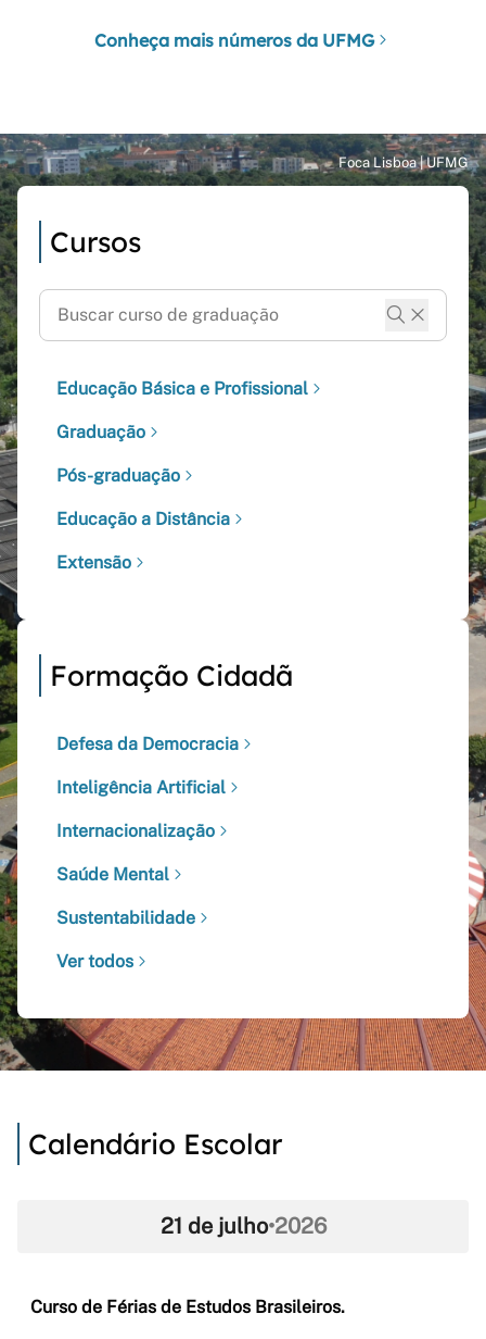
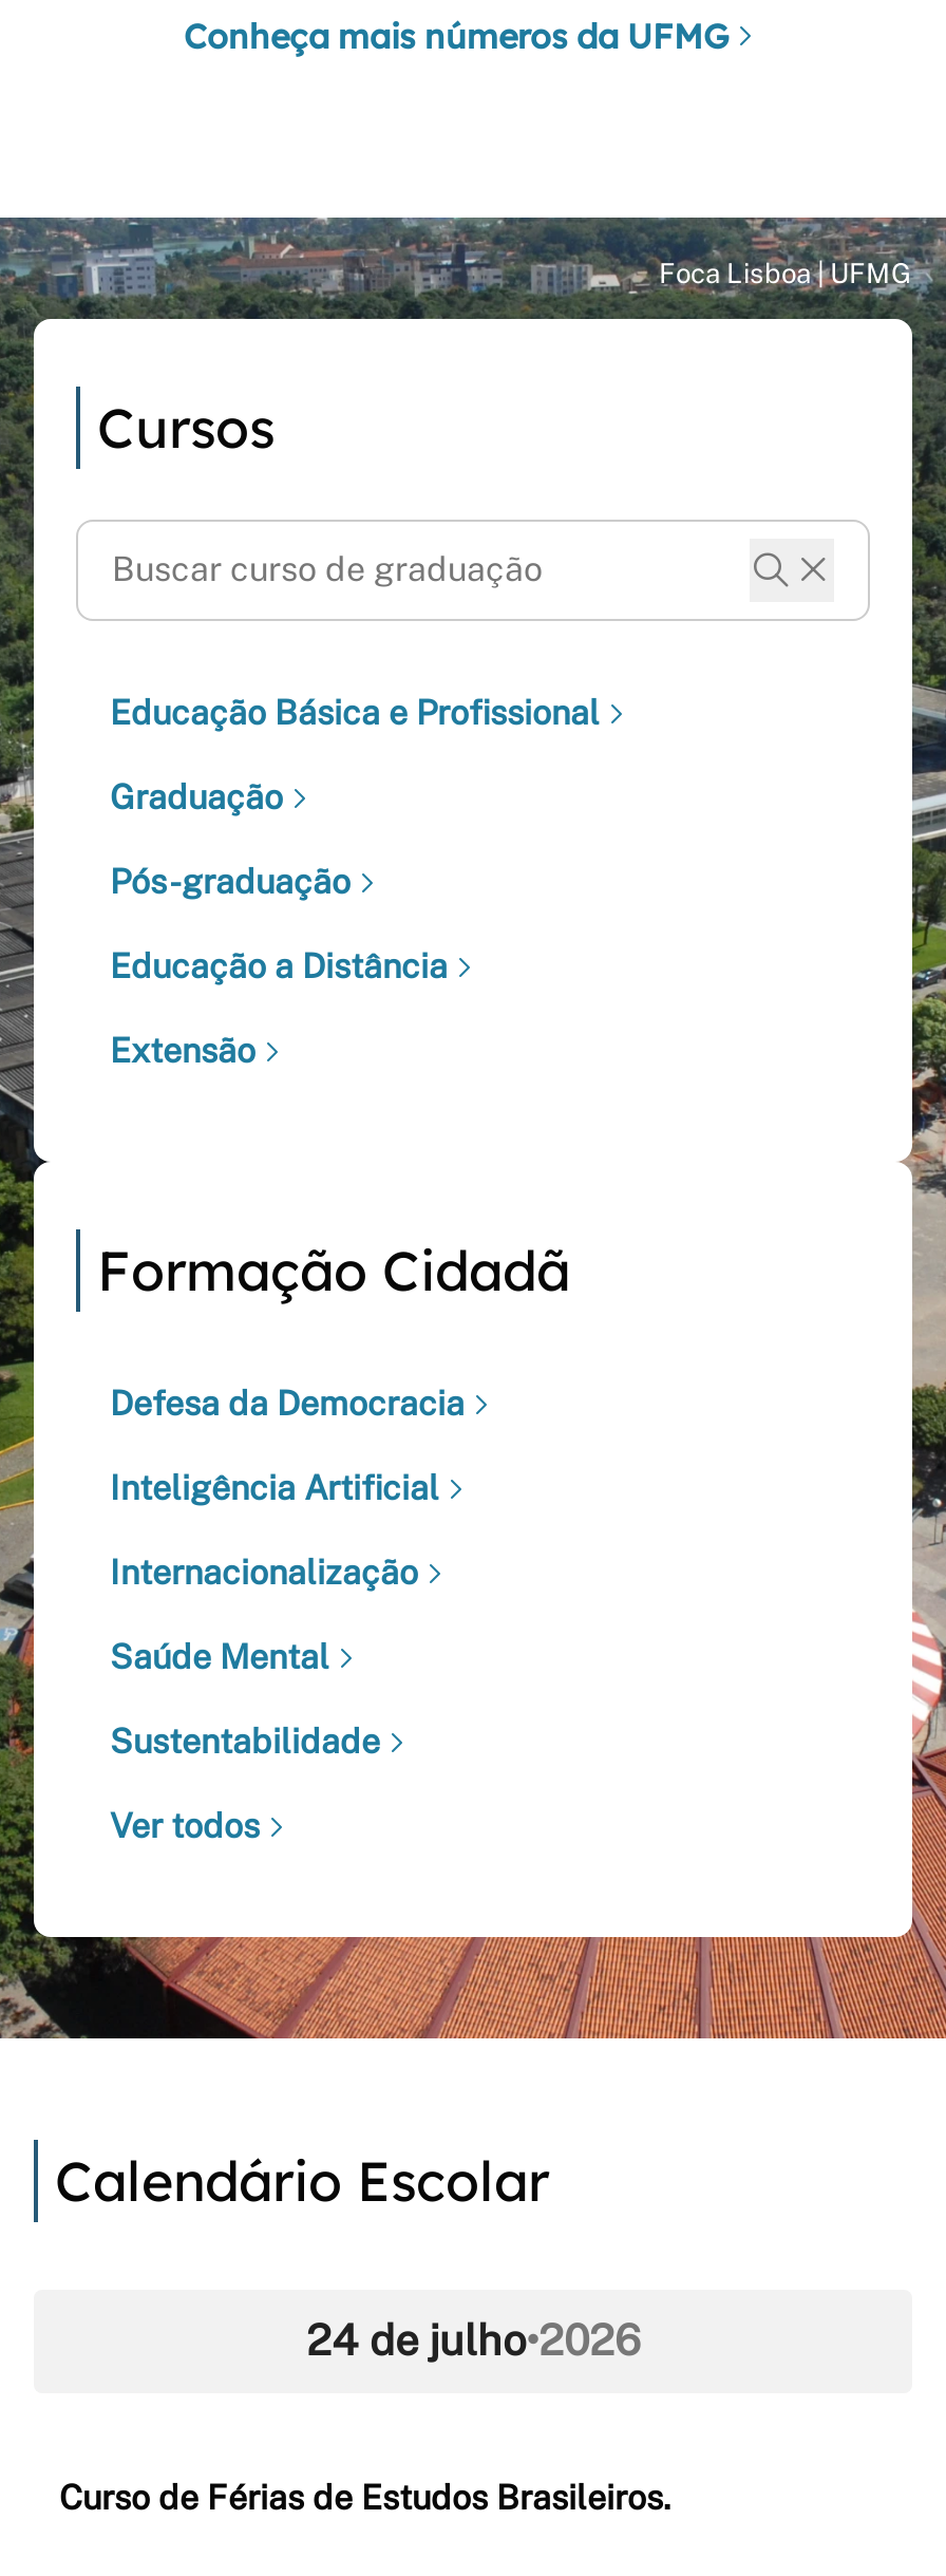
- 21 de julho•2026
+ 24 de julho•2026
